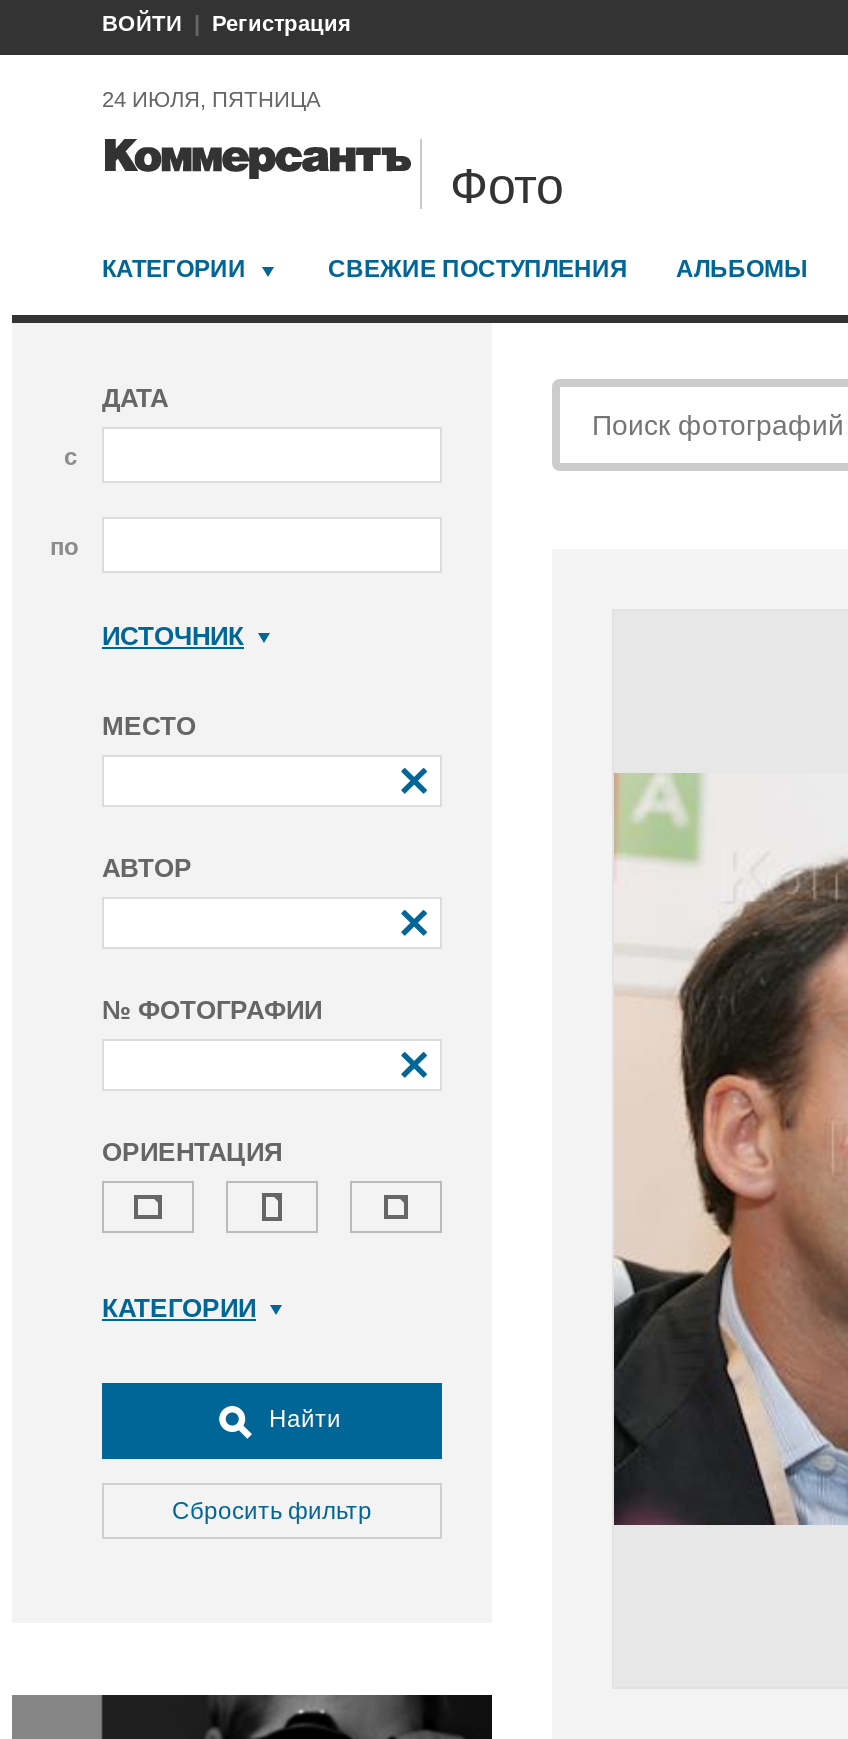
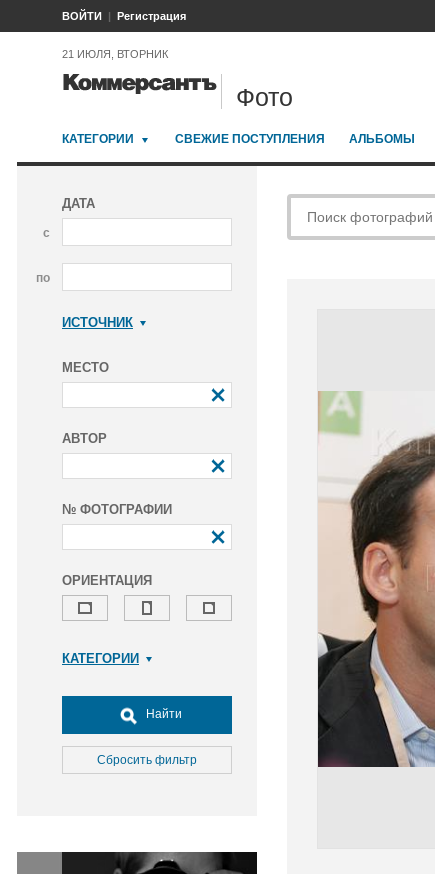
- 24 ИЮЛЯ, ПЯТНИЦА
+ 21 ИЮЛЯ, ВТОРНИК
